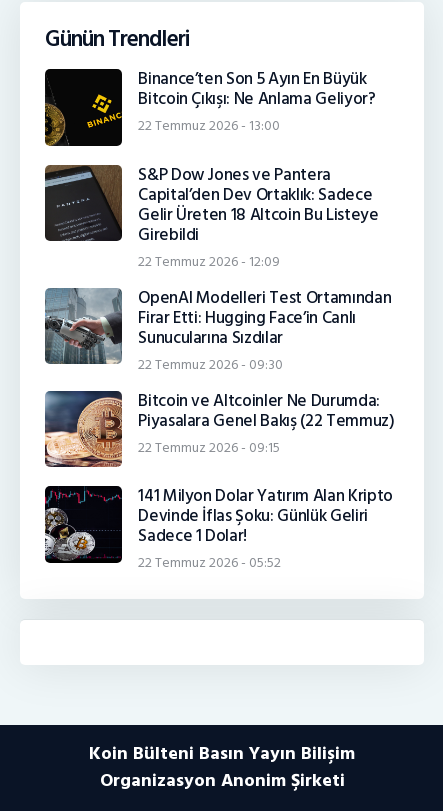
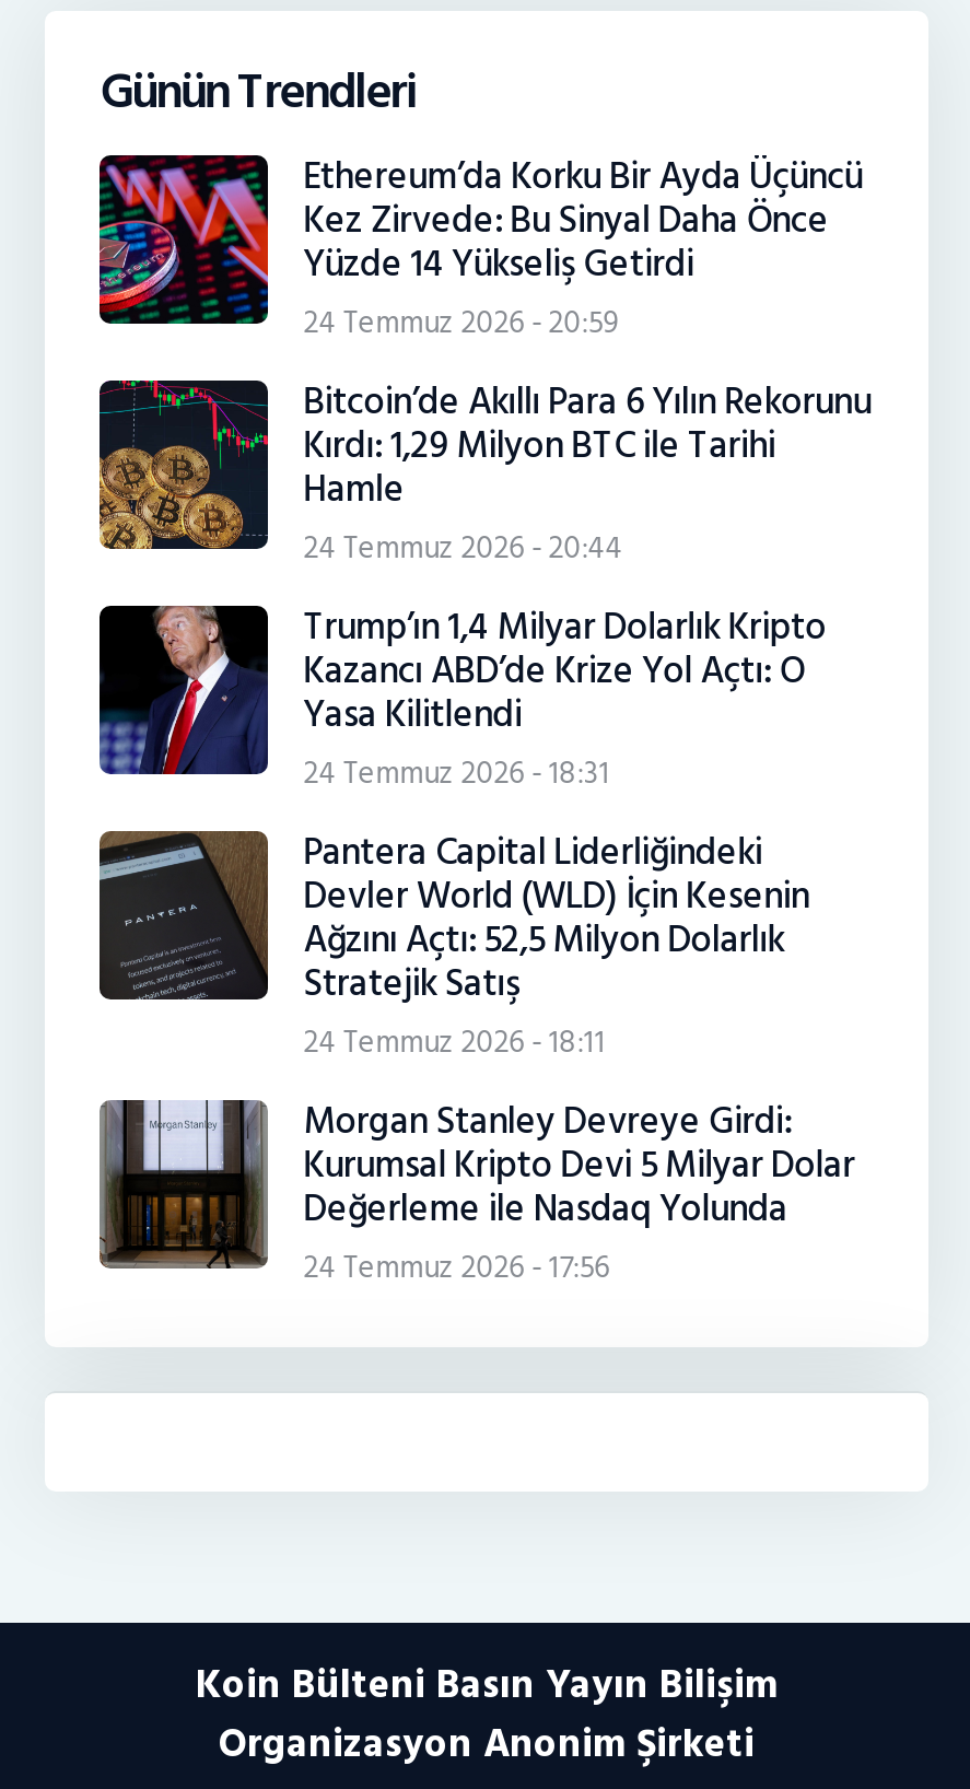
- [image]
- Binance’ten Son 5 Ayın En Büyük
- Bitcoin Çıkışı: Ne Anlama Geliyor?
- 22 Temmuz 2026 - 13:00
- S&P Dow Jones ve Pantera
- Capital’den Dev Ortaklık: Sadece
- Gelir Üreten 18 Altcoin Bu Listeye
- Girebildi
- 22 Temmuz 2026 - 12:09
- OpenAI Modelleri Test Ortamından
- Firar Etti: Hugging Face’in Canlı
- Sunucularına Sızdılar
- 22 Temmuz 2026 - 09:30
- Bitcoin ve Altcoinler Ne Durumda:
- Piyasalara Genel Bakış (22 Temmuz)
- 22 Temmuz 2026 - 09:15
- 141 Milyon Dolar Yatırım Alan Kripto
- Devinde İflas Şoku: Günlük Geliri
- Sadece 1 Dolar!
- 22 Temmuz 2026 - 05:52
+ [image]
+ Ethereum’da Korku Bir Ayda Üçüncü
+ Kez Zirvede: Bu Sinyal Daha Önce
+ Yüzde 14 Yükseliş Getirdi
+ 24 Temmuz 2026 - 20:59
+ Bitcoin’de Akıllı Para 6 Yılın Rekorunu
+ Kırdı: 1,29 Milyon BTC ile Tarihi
+ Hamle
+ 24 Temmuz 2026 - 20:44
+ Trump’ın 1,4 Milyar Dolarlık Kripto
+ Kazancı ABD’de Krize Yol Açtı: O
+ Yasa Kilitlendi
+ 24 Temmuz 2026 - 18:31
+ Pantera Capital Liderliğindeki
+ Devler World (WLD) İçin Kesenin
+ Ağzını Açtı: 52,5 Milyon Dolarlık
+ Stratejik Satış
+ 24 Temmuz 2026 - 18:11
+ Morgan Stanley Devreye Girdi:
+ Kurumsal Kripto Devi 5 Milyar Dolar
+ Değerleme ile Nasdaq Yolunda
+ 24 Temmuz 2026 - 17:56

- [image]
+ [image]

- [image]
+ [image]

- [image]
+ [image]

- [image]
+ [image]
